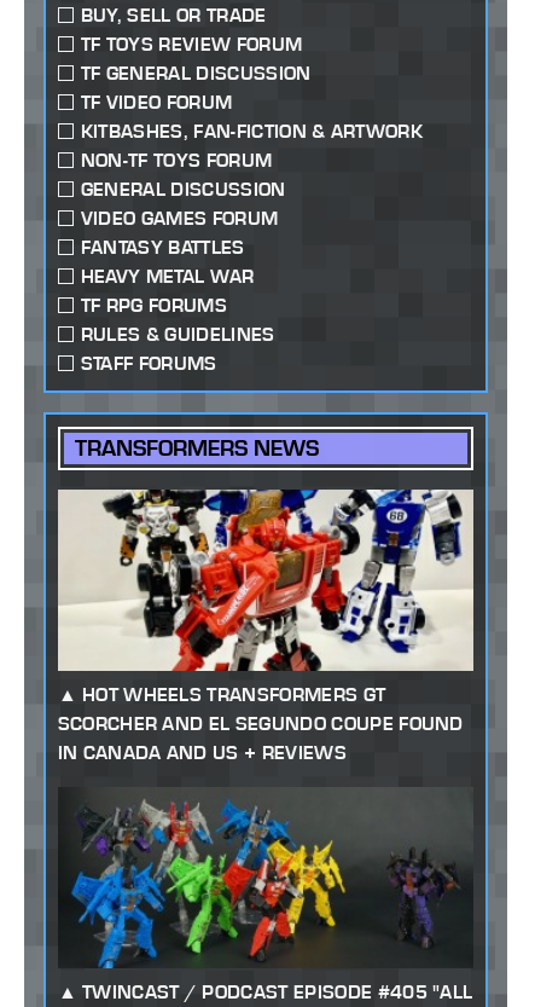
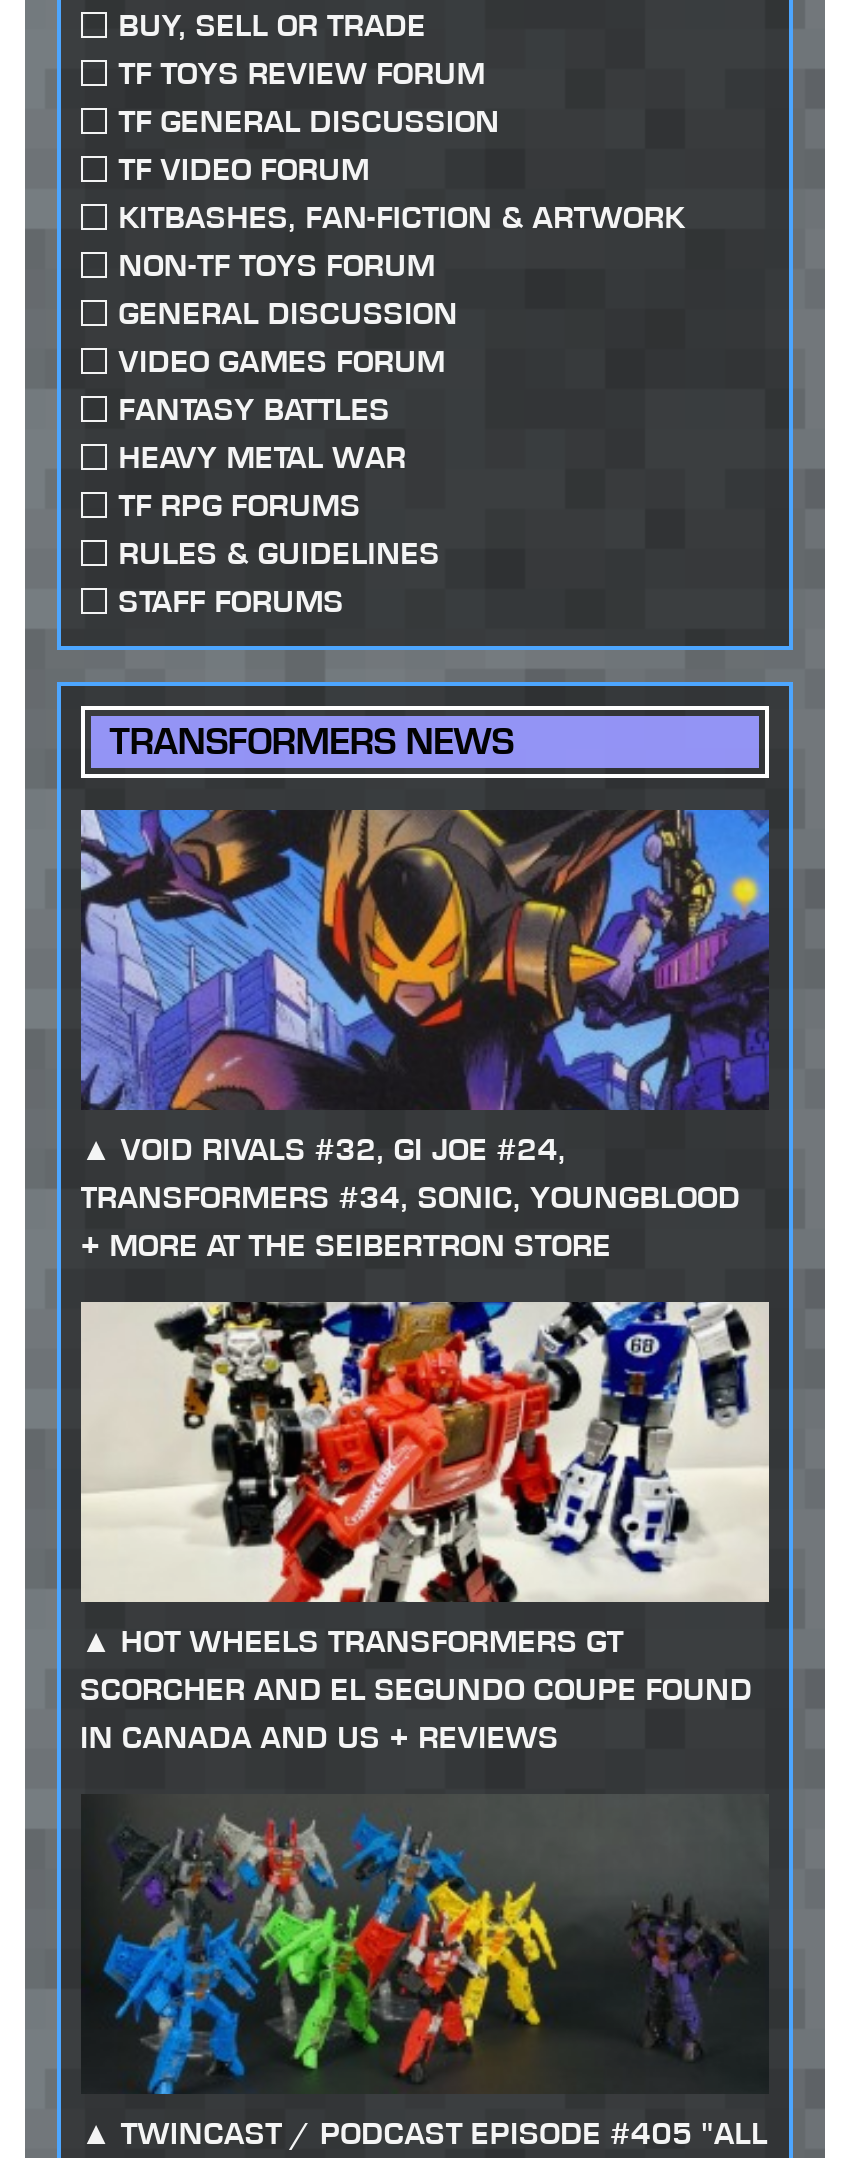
+ [image]
+ VOID RIVALS #32, GI JOE #24,
+ TRANSFORMERS #34, SONIC, YOUNGBLOOD
+ + MORE AT THE SEIBERTRON STORE
